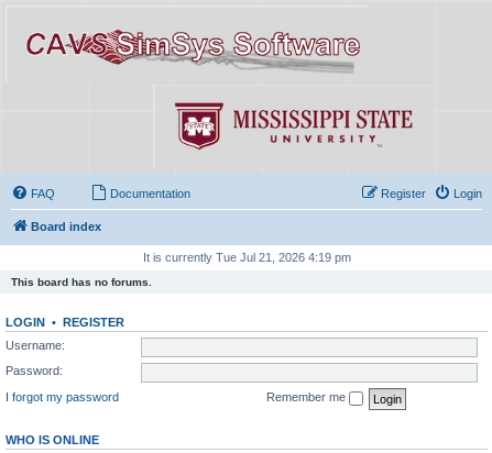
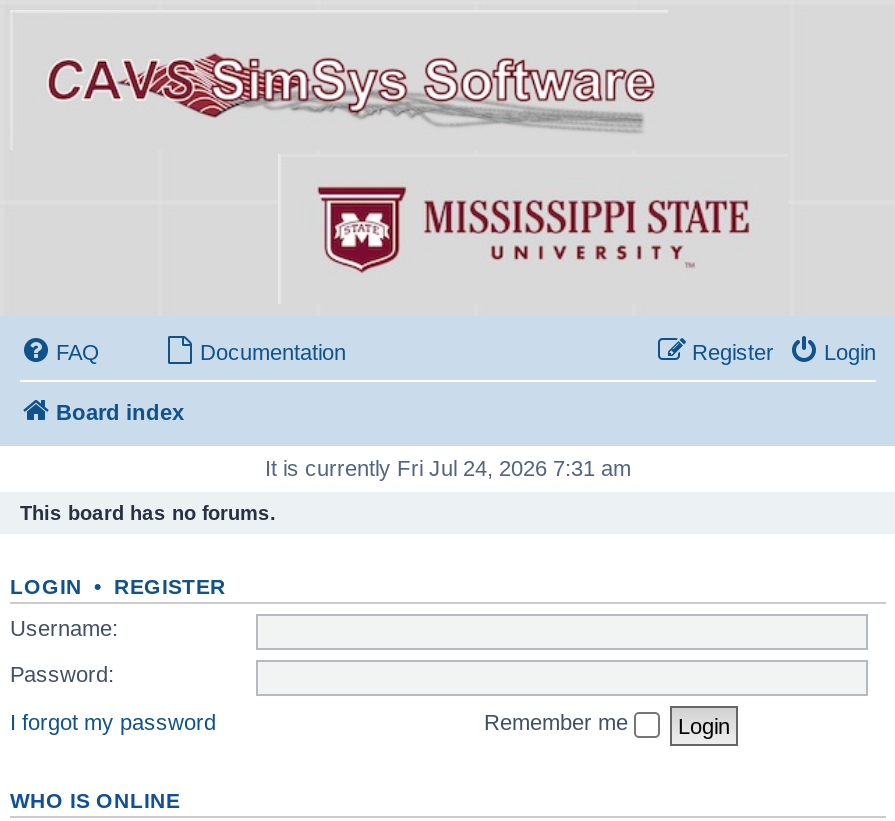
- It is currently Tue Jul 21, 2026 4:19 pm
+ It is currently Fri Jul 24, 2026 7:31 am
